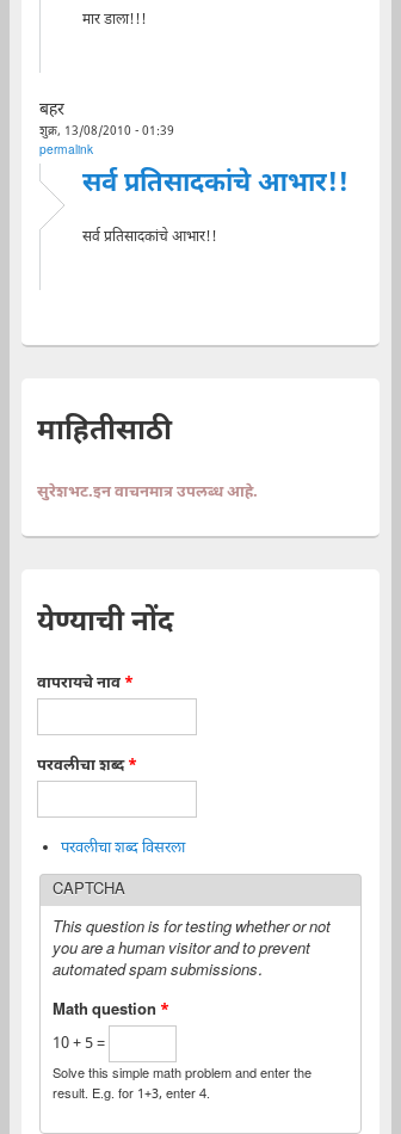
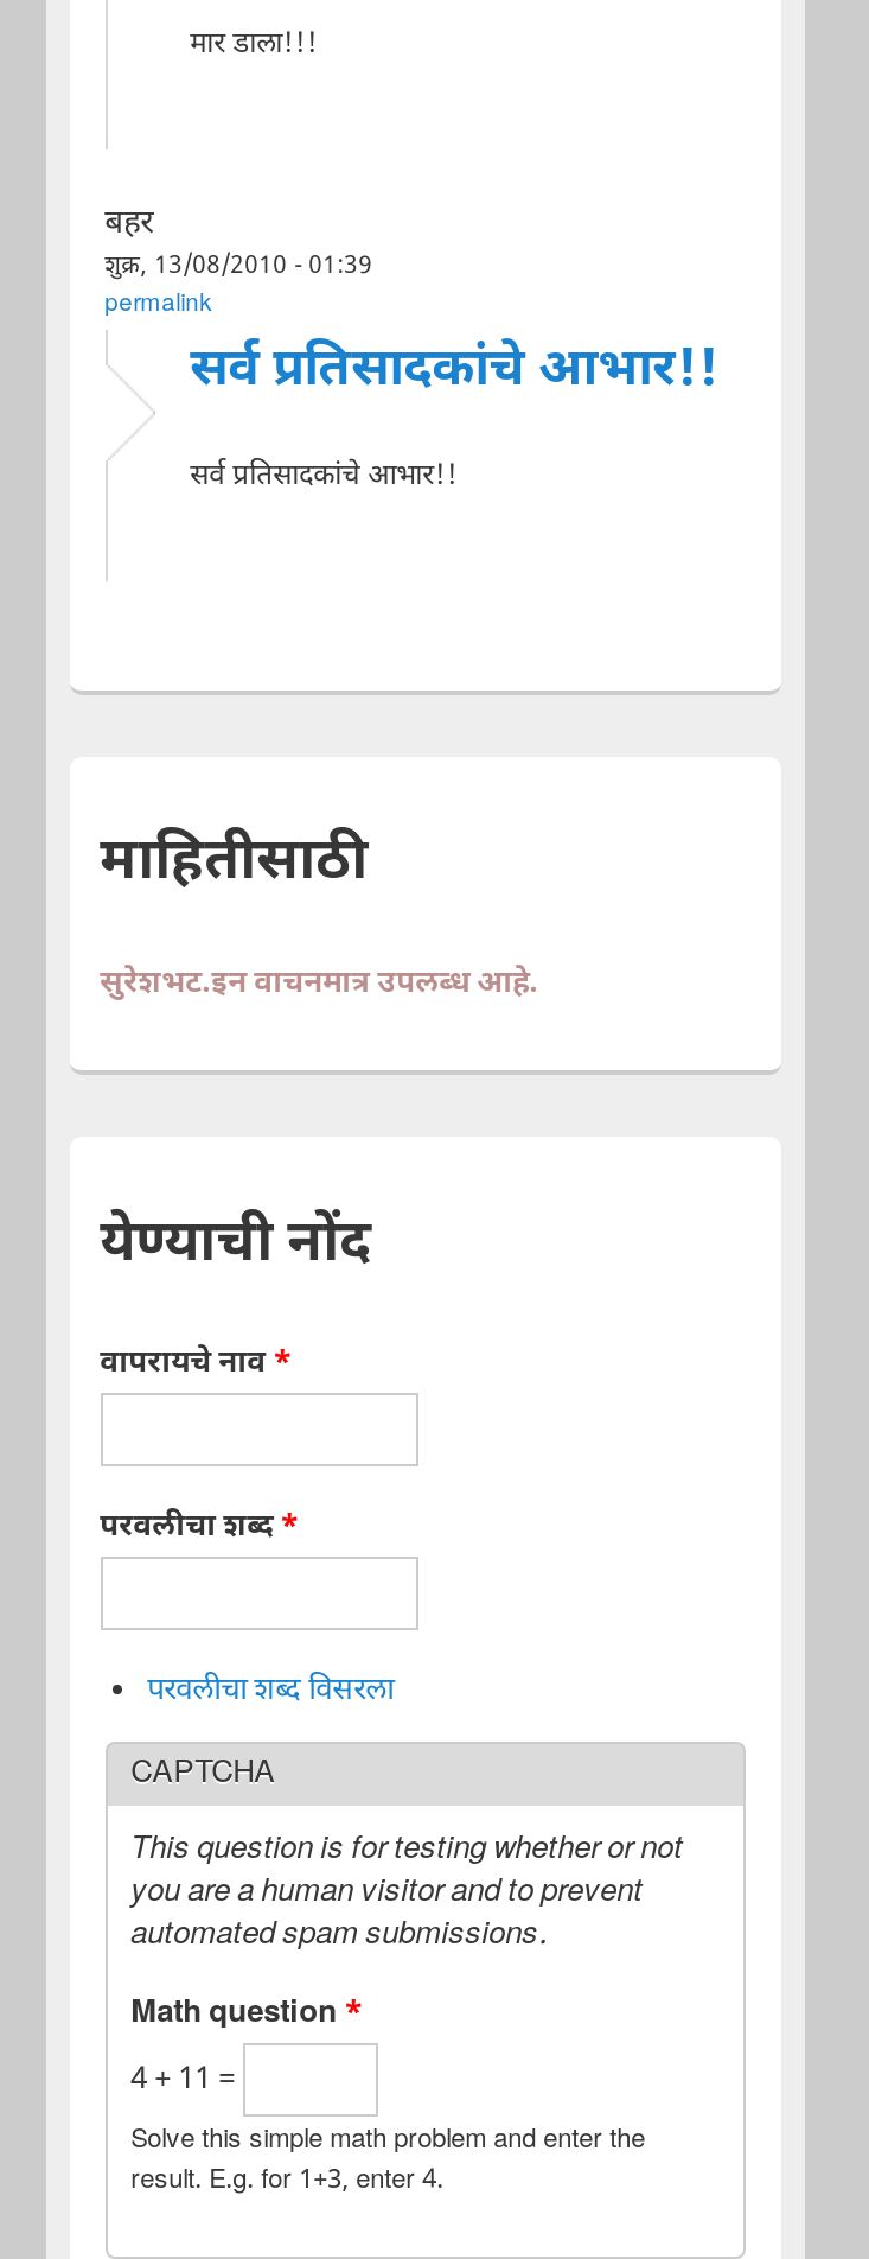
- 10 + 5 =
+ 4 + 11 =
